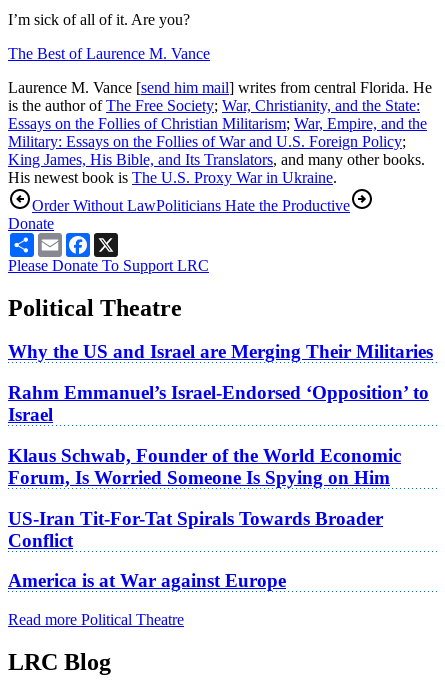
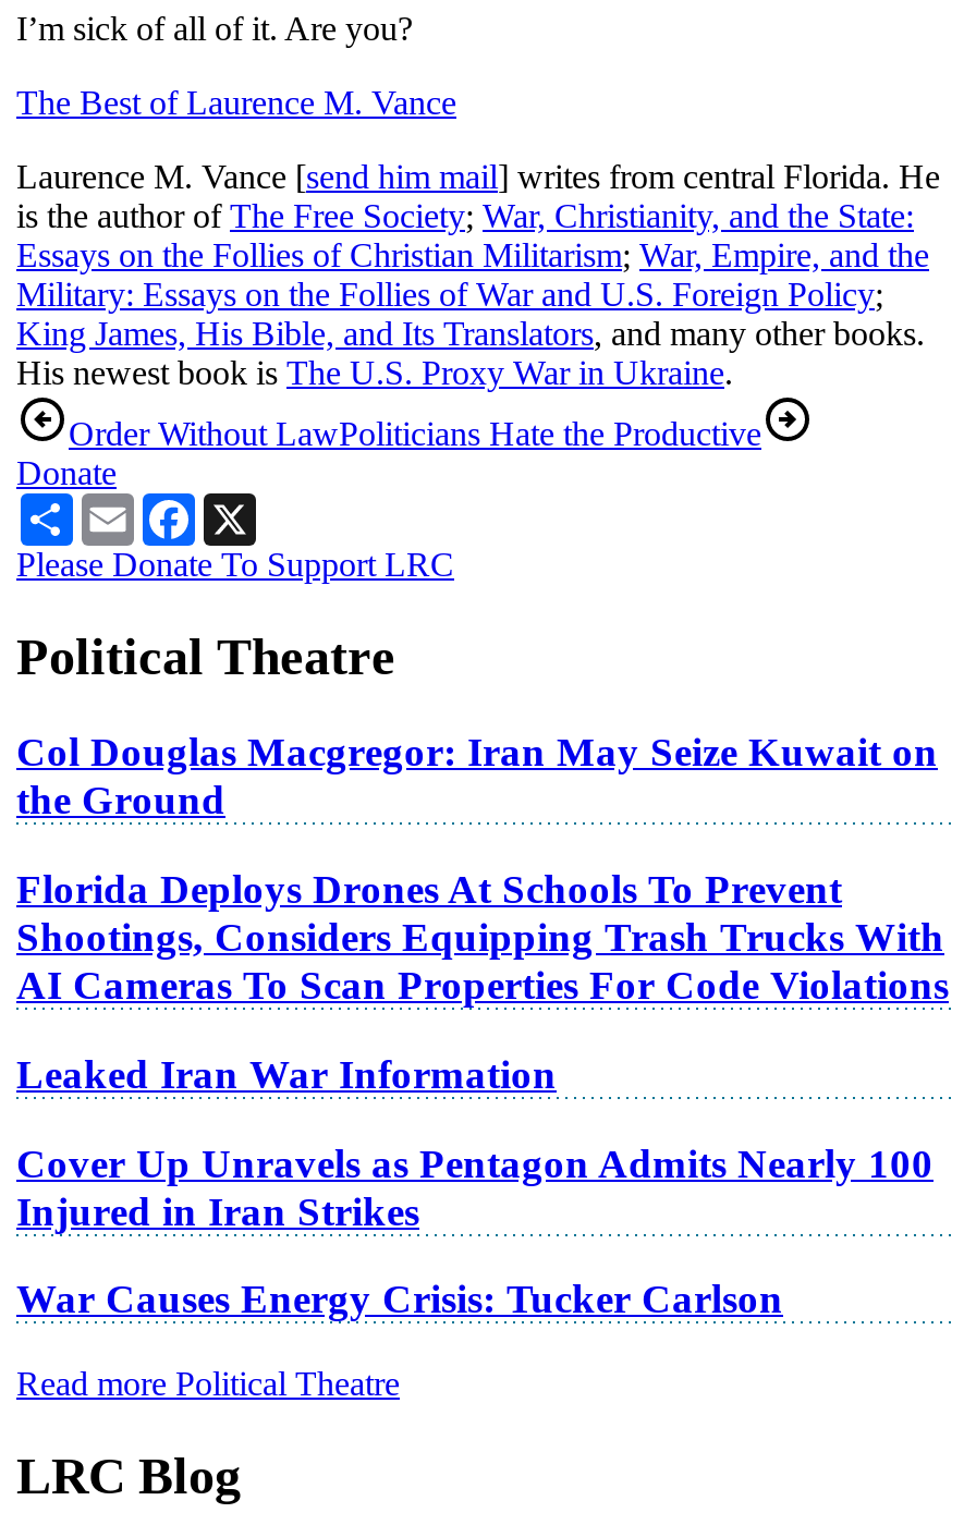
- Why the US and Israel are Merging Their Militaries
+ Col Douglas Macgregor: Iran May Seize Kuwait on
+ the Ground

- Rahm Emmanuel’s Israel-Endorsed ‘Opposition’ to
- Israel
+ Florida Deploys Drones At Schools To Prevent
+ Shootings, Considers Equipping Trash Trucks With
+ AI Cameras To Scan Properties For Code Violations

- Klaus Schwab, Founder of the World Economic
- Forum, Is Worried Someone Is Spying on Him
+ Leaked Iran War Information

- US-Iran Tit-For-Tat Spirals Towards Broader
- Conflict
+ Cover Up Unravels as Pentagon Admits Nearly 100
+ Injured in Iran Strikes

- America is at War against Europe
+ War Causes Energy Crisis: Tucker Carlson
